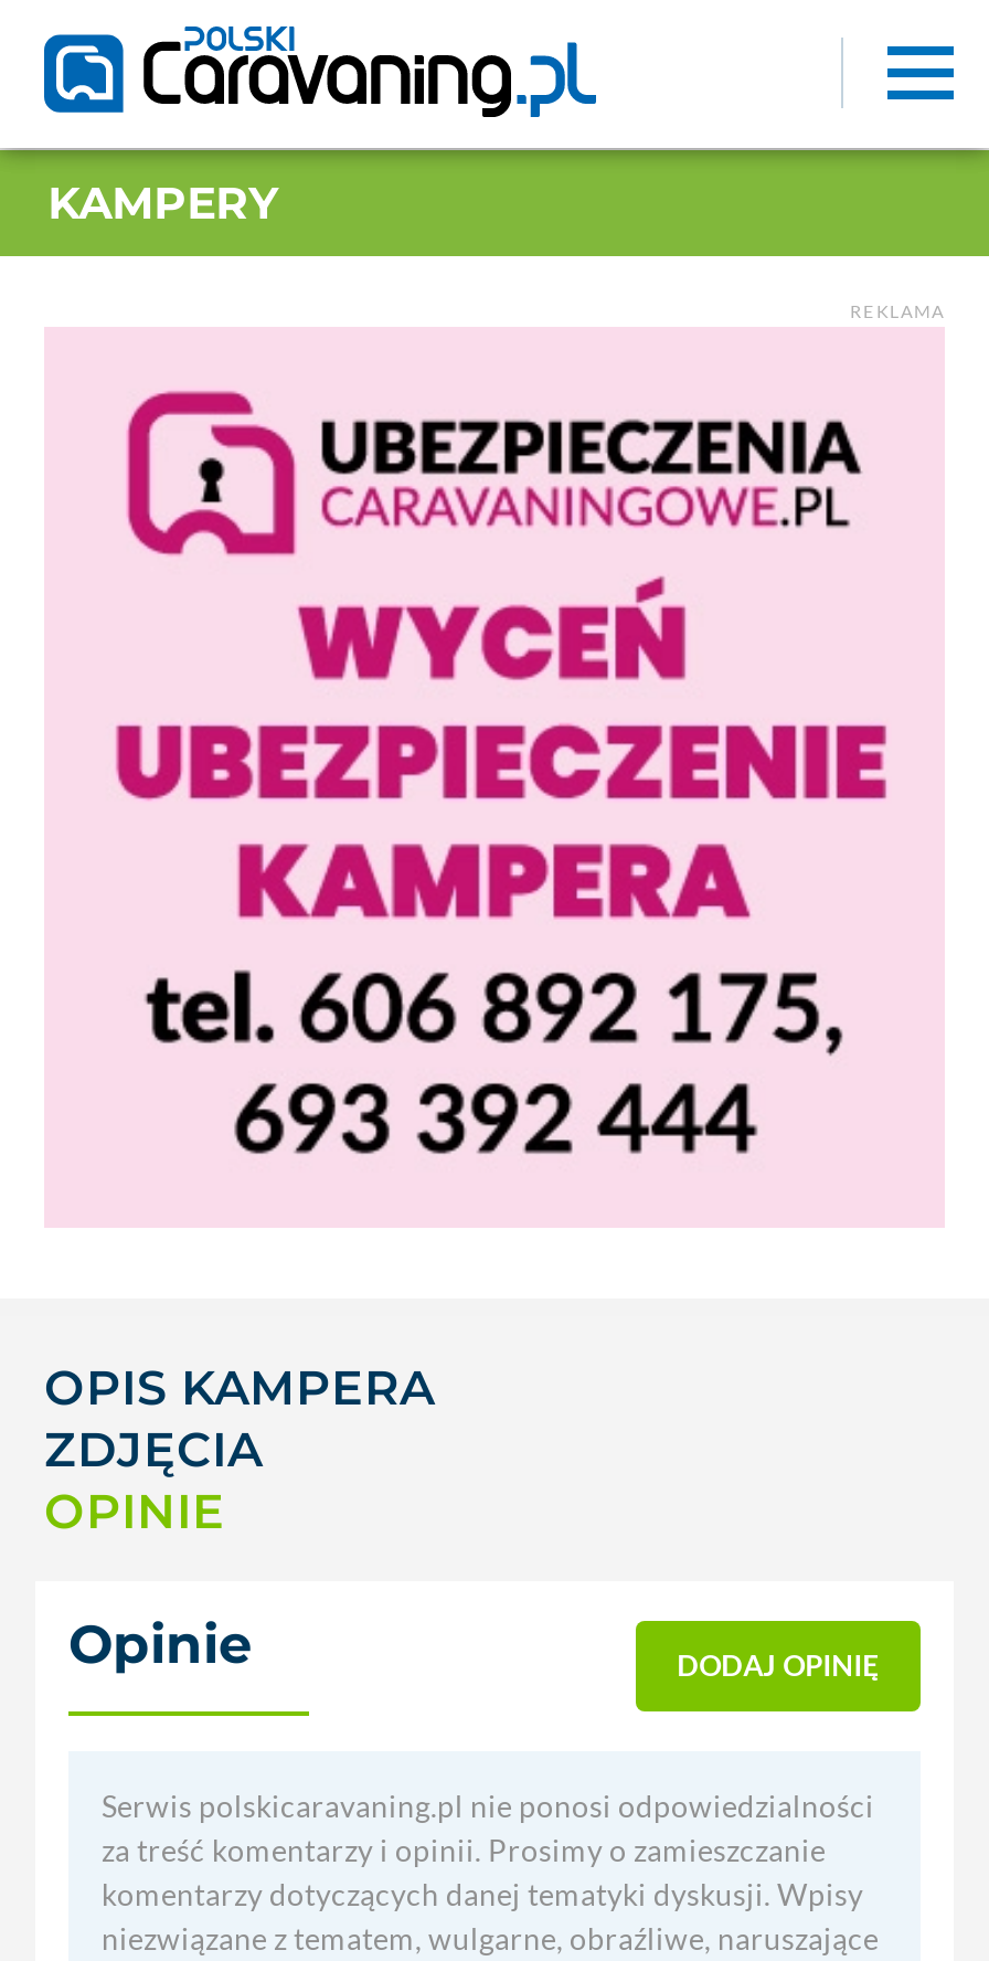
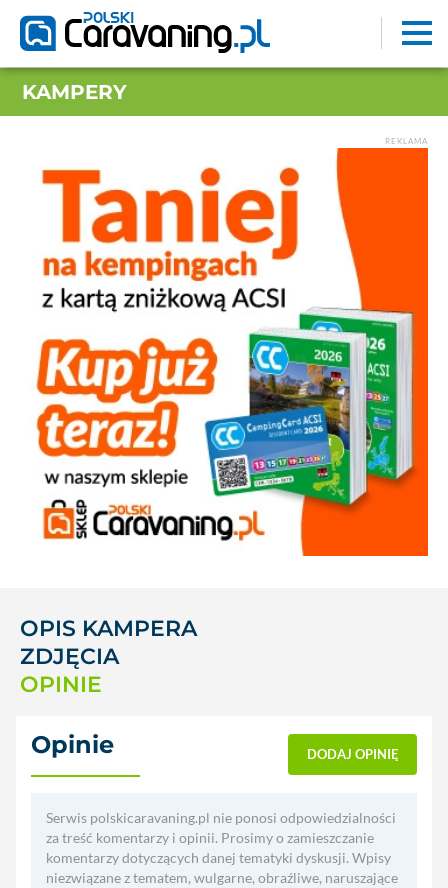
- [image]
+ [image]
